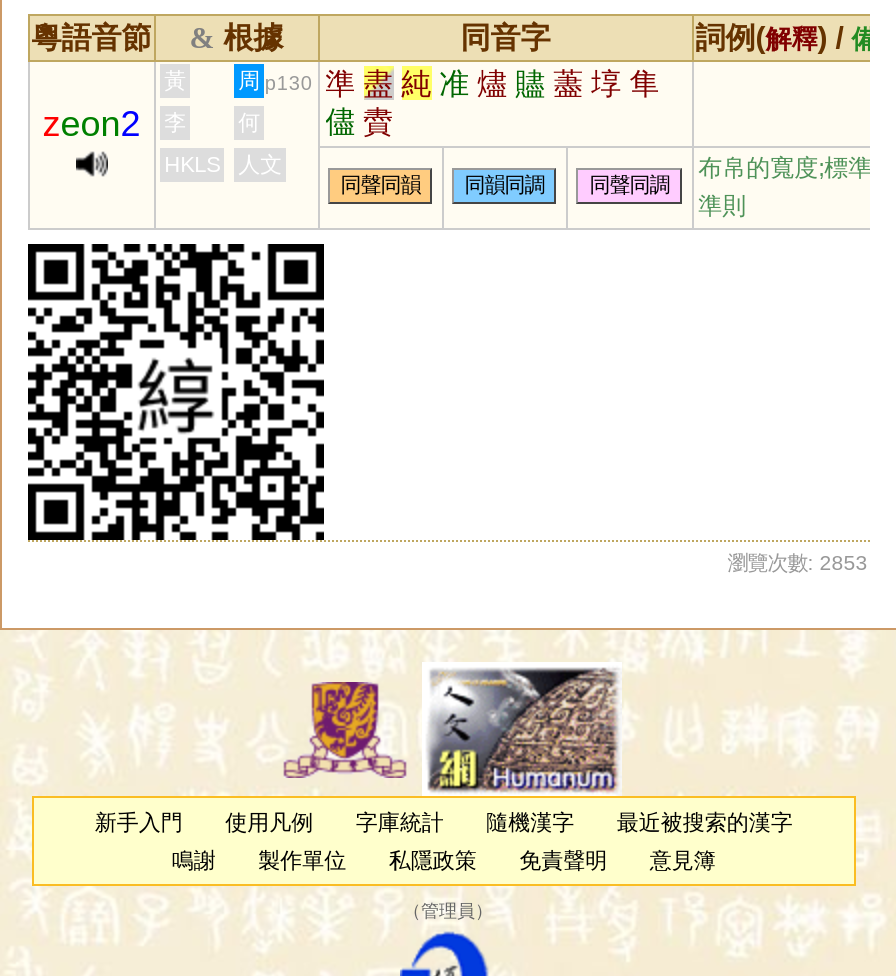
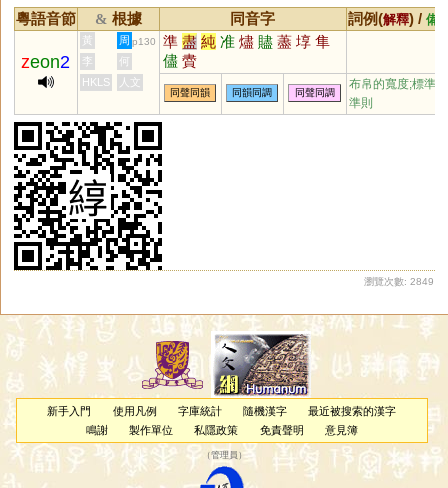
- 瀏覽次數: 2853
+ 瀏覽次數: 2849
